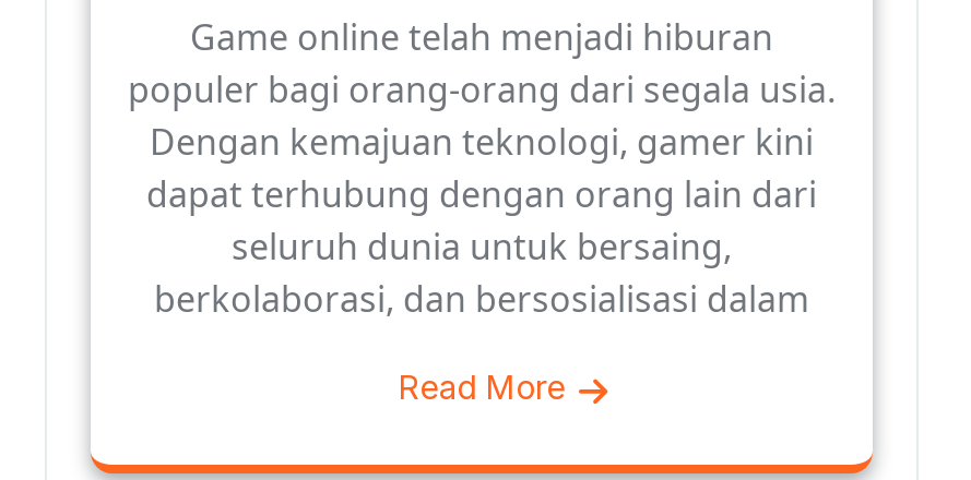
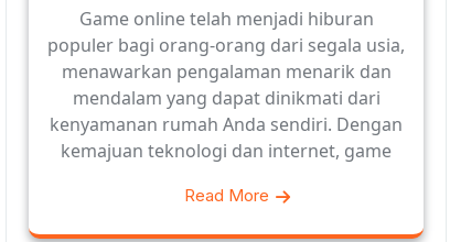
- populer bagi orang-orang dari segala usia.
- Dengan kemajuan teknologi, gamer kini
- dapat terhubung dengan orang lain dari
- seluruh dunia untuk bersaing,
- berkolaborasi, dan bersosialisasi dalam
+ populer bagi orang-orang dari segala usia,
+ menawarkan pengalaman menarik dan
+ mendalam yang dapat dinikmati dari
+ kenyamanan rumah Anda sendiri. Dengan
+ kemajuan teknologi dan internet, game
